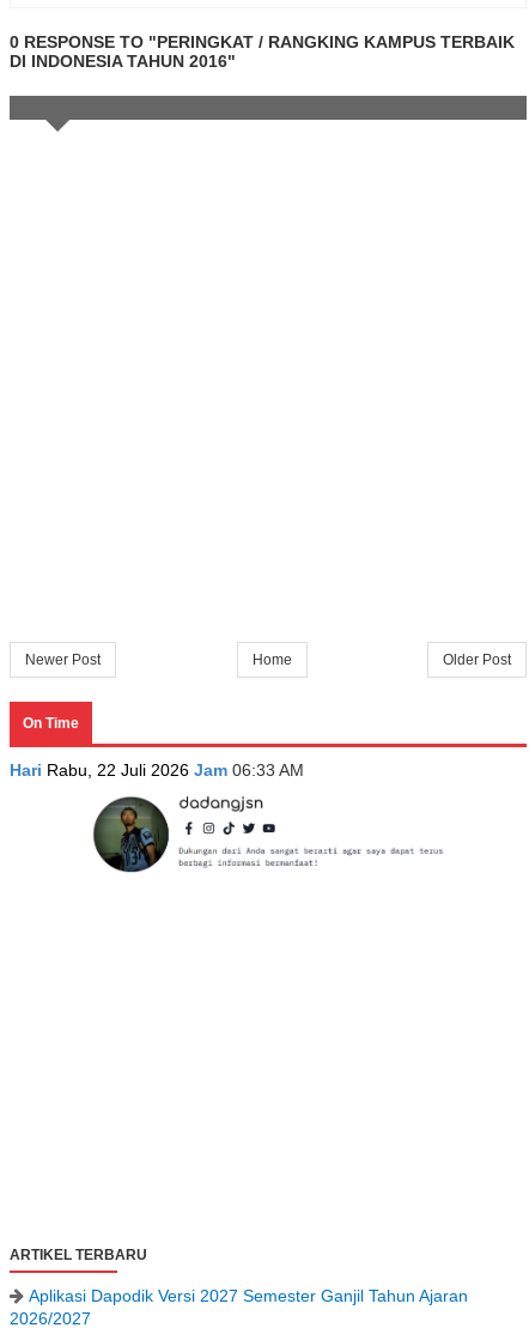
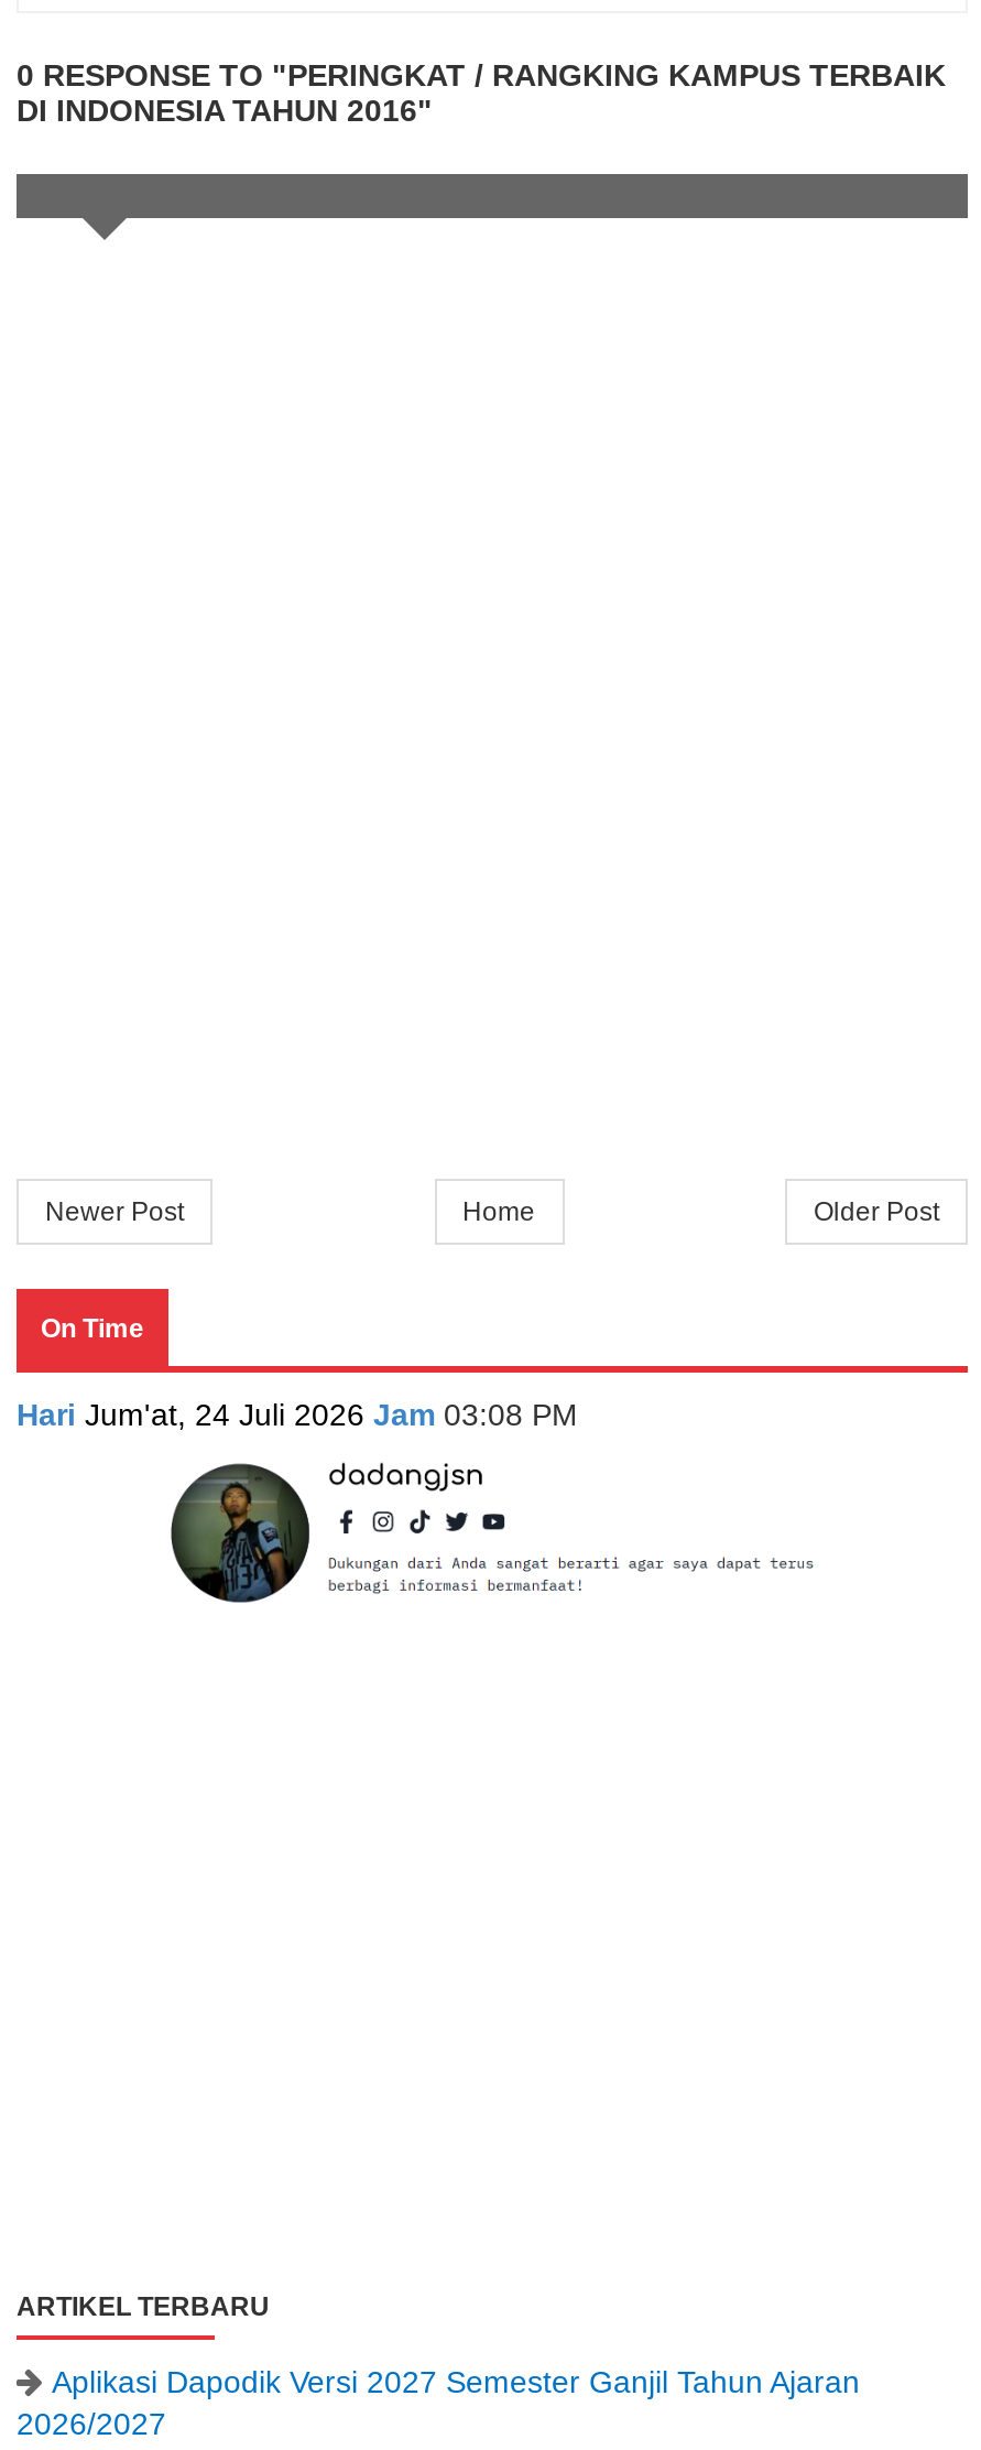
- Hari Rabu, 22 Juli 2026 Jam 06:33 AM
+ Hari Jum'at, 24 Juli 2026 Jam 03:08 PM
